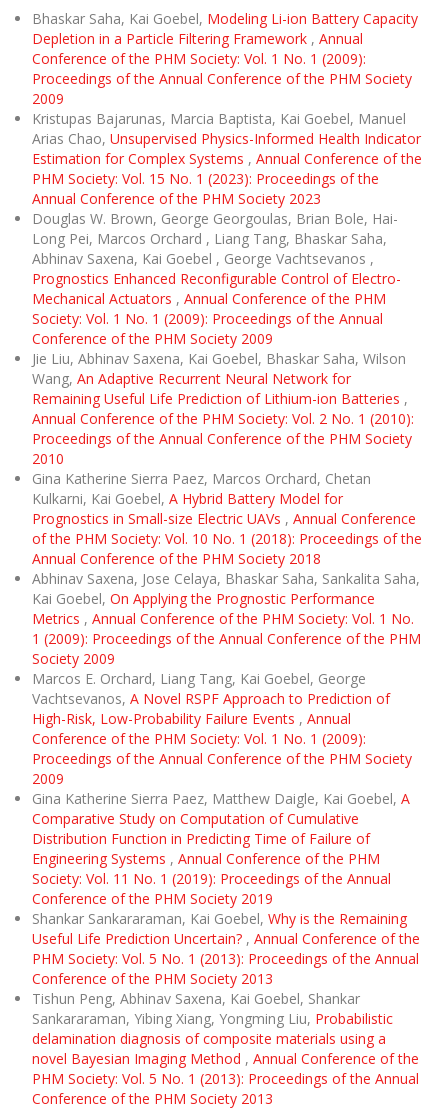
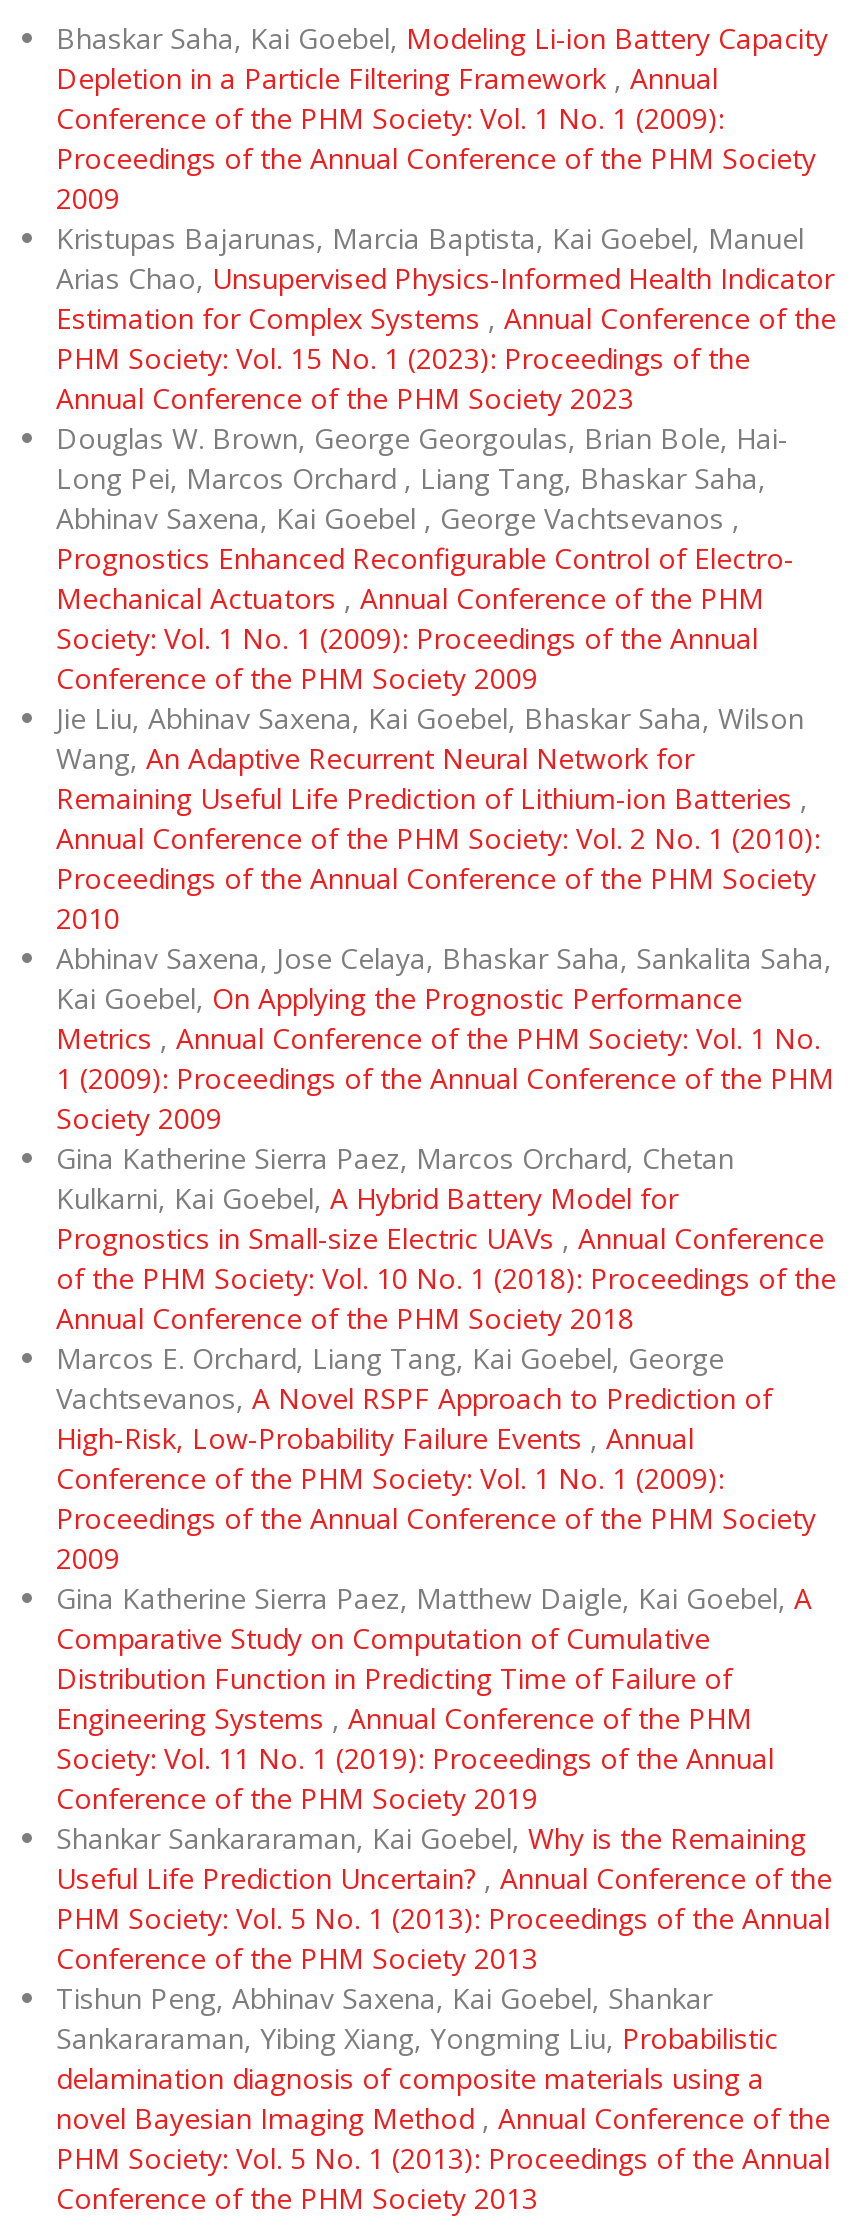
moved down: Gina Katherine Sierra Paez, Marcos Orchard, Chetan | Kulkarni, Kai Goebel, A Hybrid Battery Model for | Prognostics in Small-size Electric UAVs, Annual Conference | of the PHM Society: Vol. 10 No. 1 (2018): Proceedings of the | Annual Conference of the PHM Society 2018

moved up: Abhinav Saxena, Jose Celaya, Bhaskar Saha, Sankalita Saha, | Kai Goebel, On Applying the Prognostic Performance | Metrics, Annual Conference of the PHM Society: Vol. 1 No. | 1 (2009): Proceedings of the Annual Conference of the PHM | Society 2009
